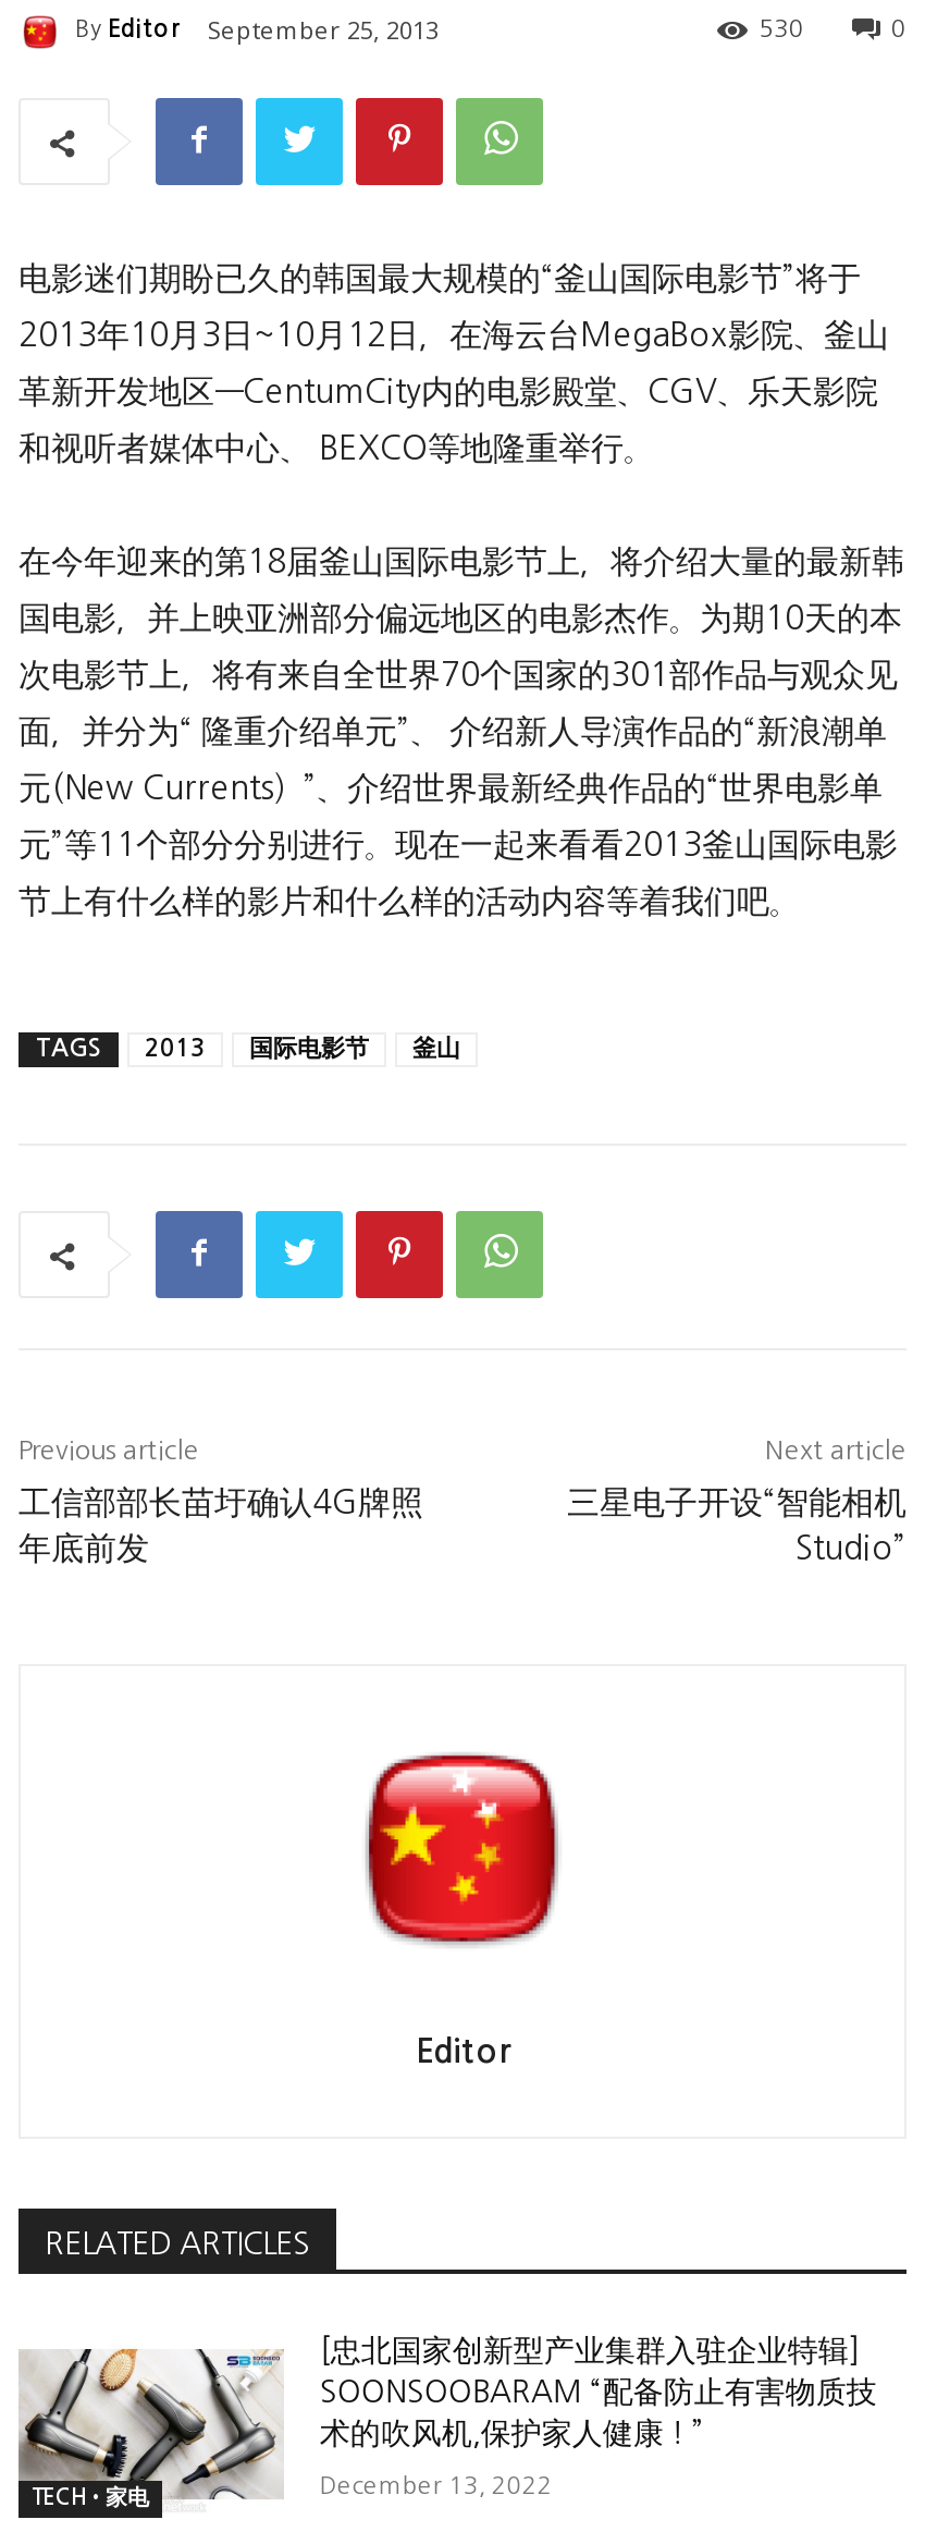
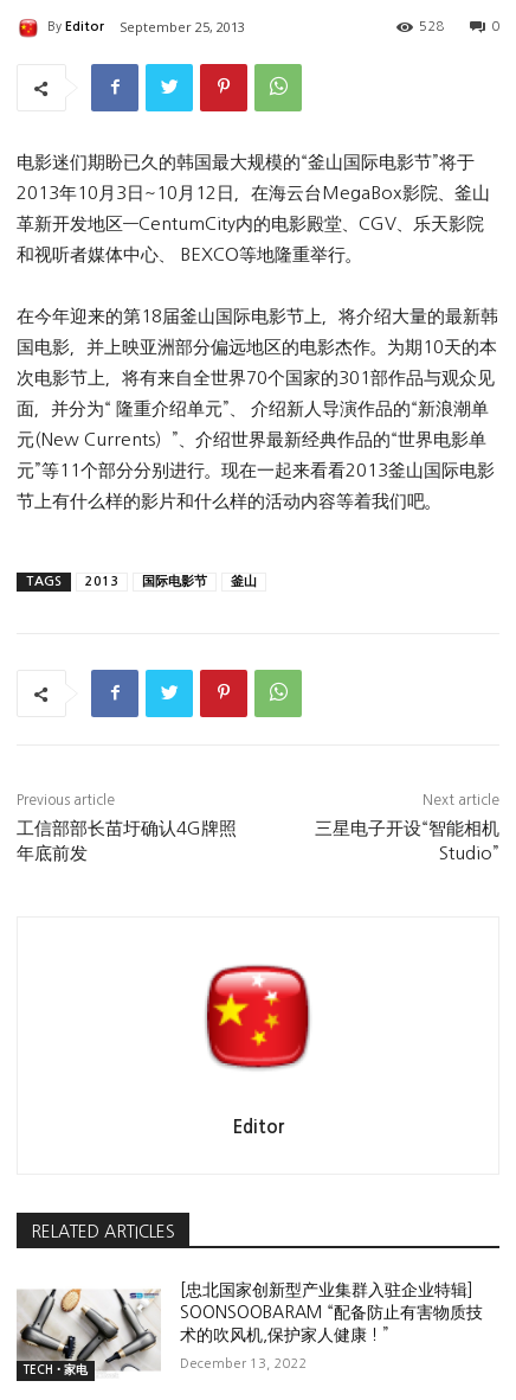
- 530
+ 528
